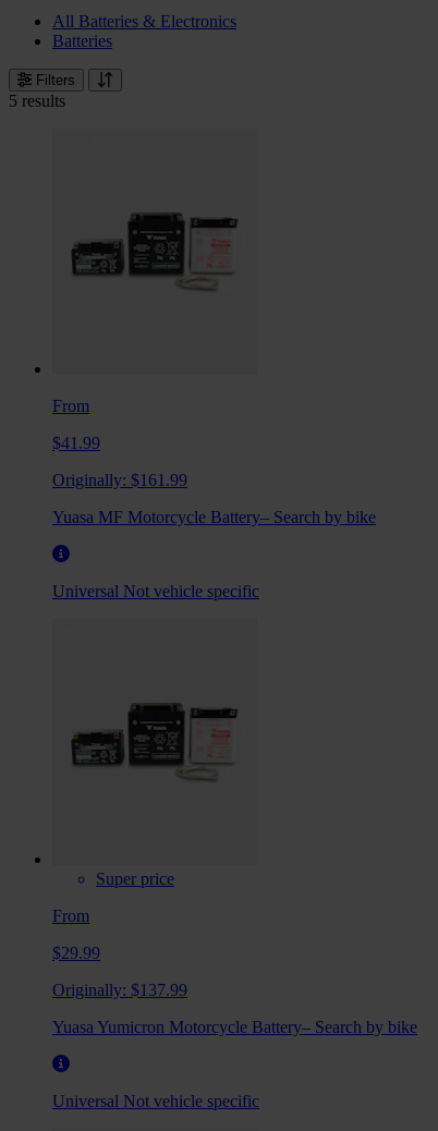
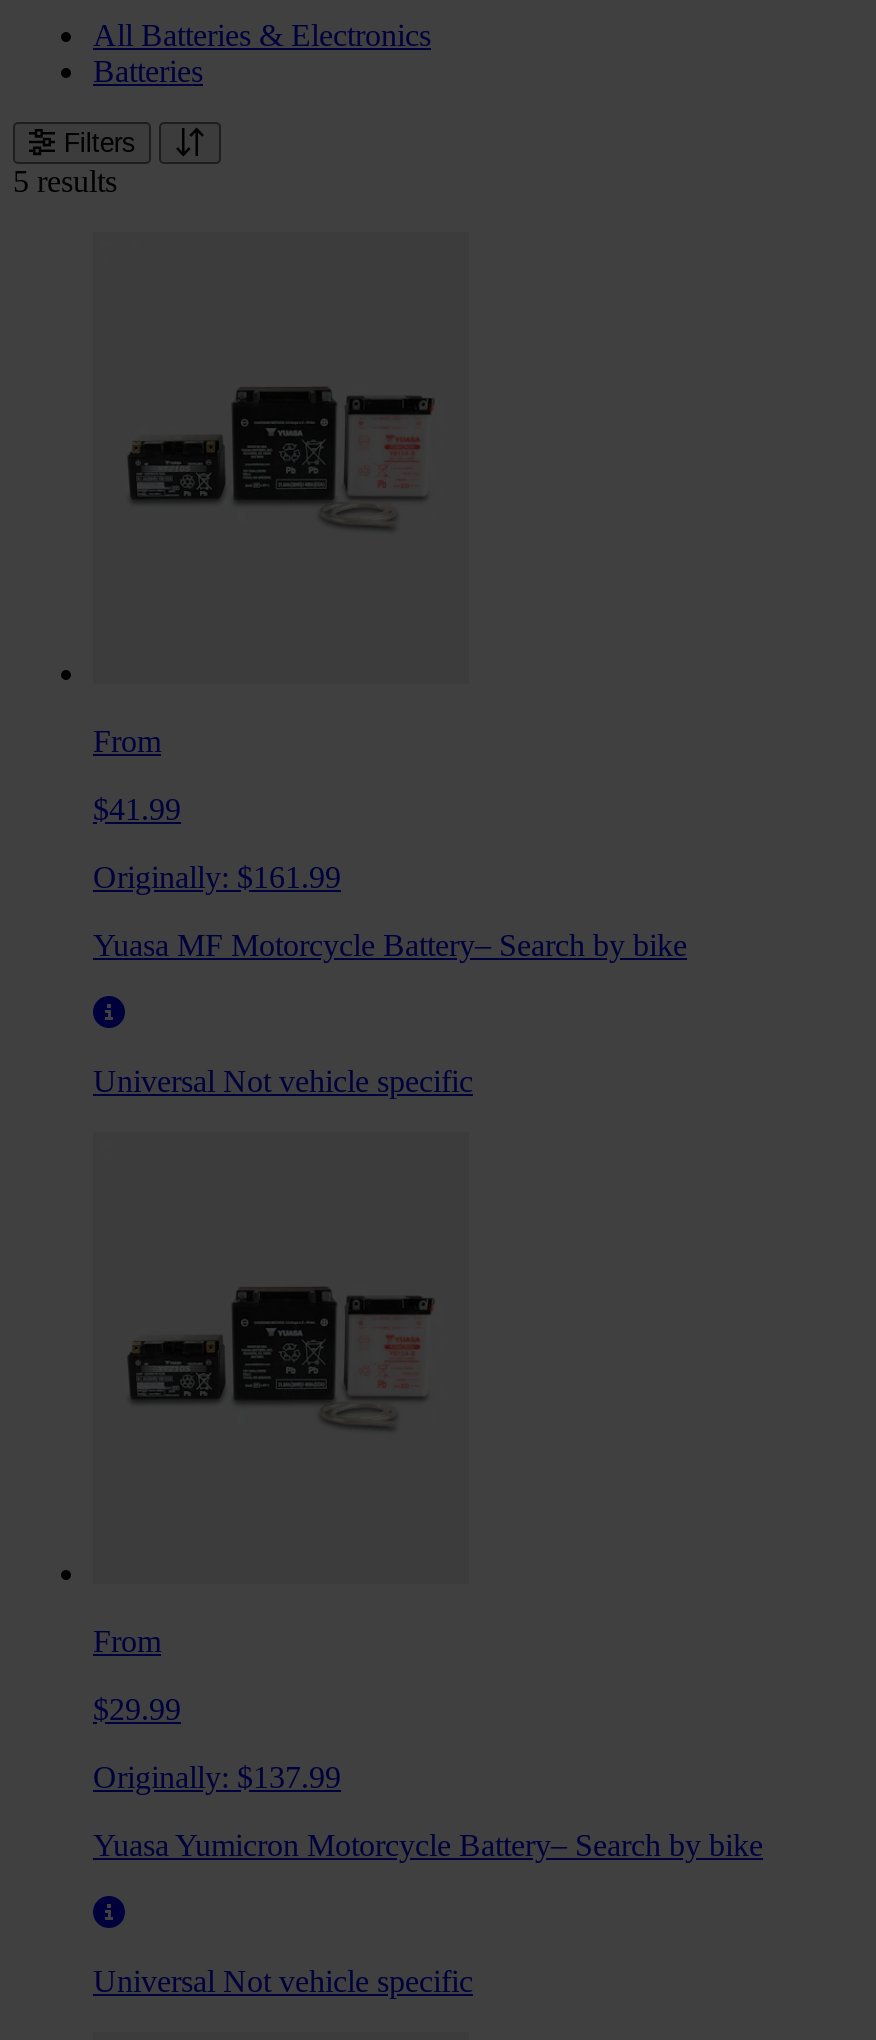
- Super price
